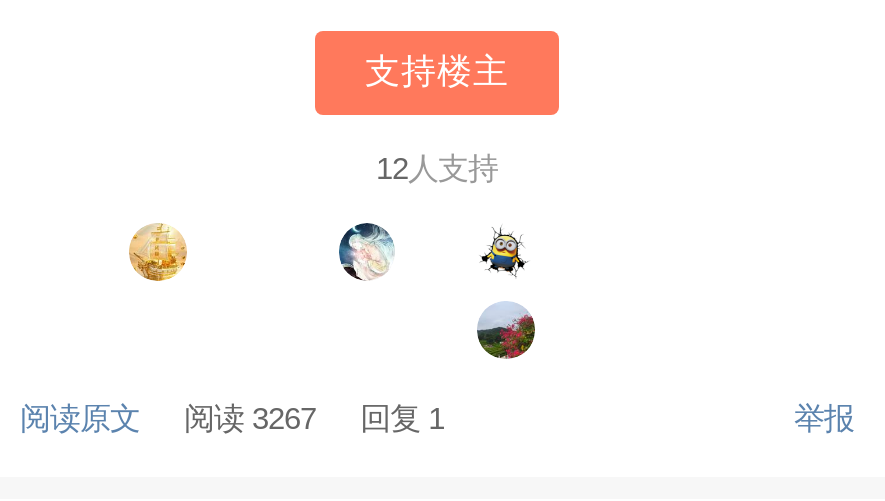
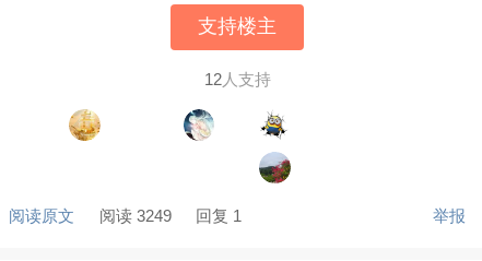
- 阅读原文 阅读 3267 回复 1
+ 阅读原文 阅读 3249 回复 1
